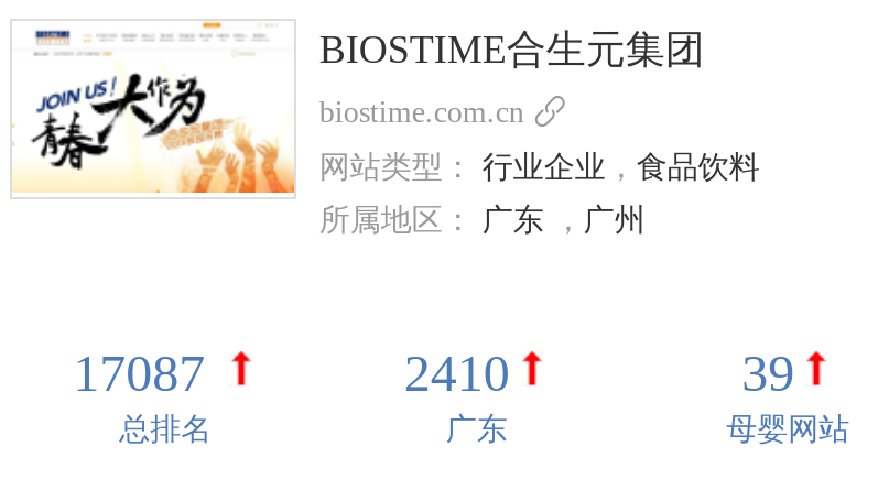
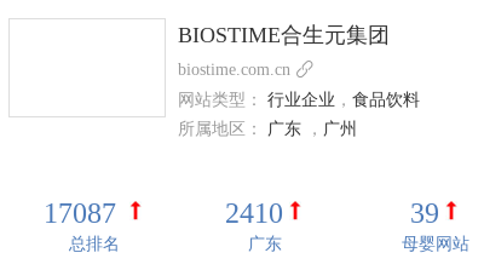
- [image]
